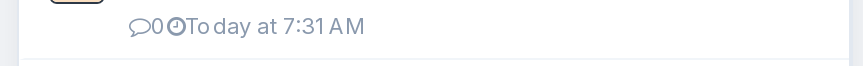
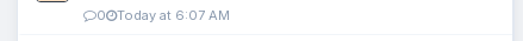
- 0 Today at 7:31 AM
+ 0 Today at 6:07 AM
